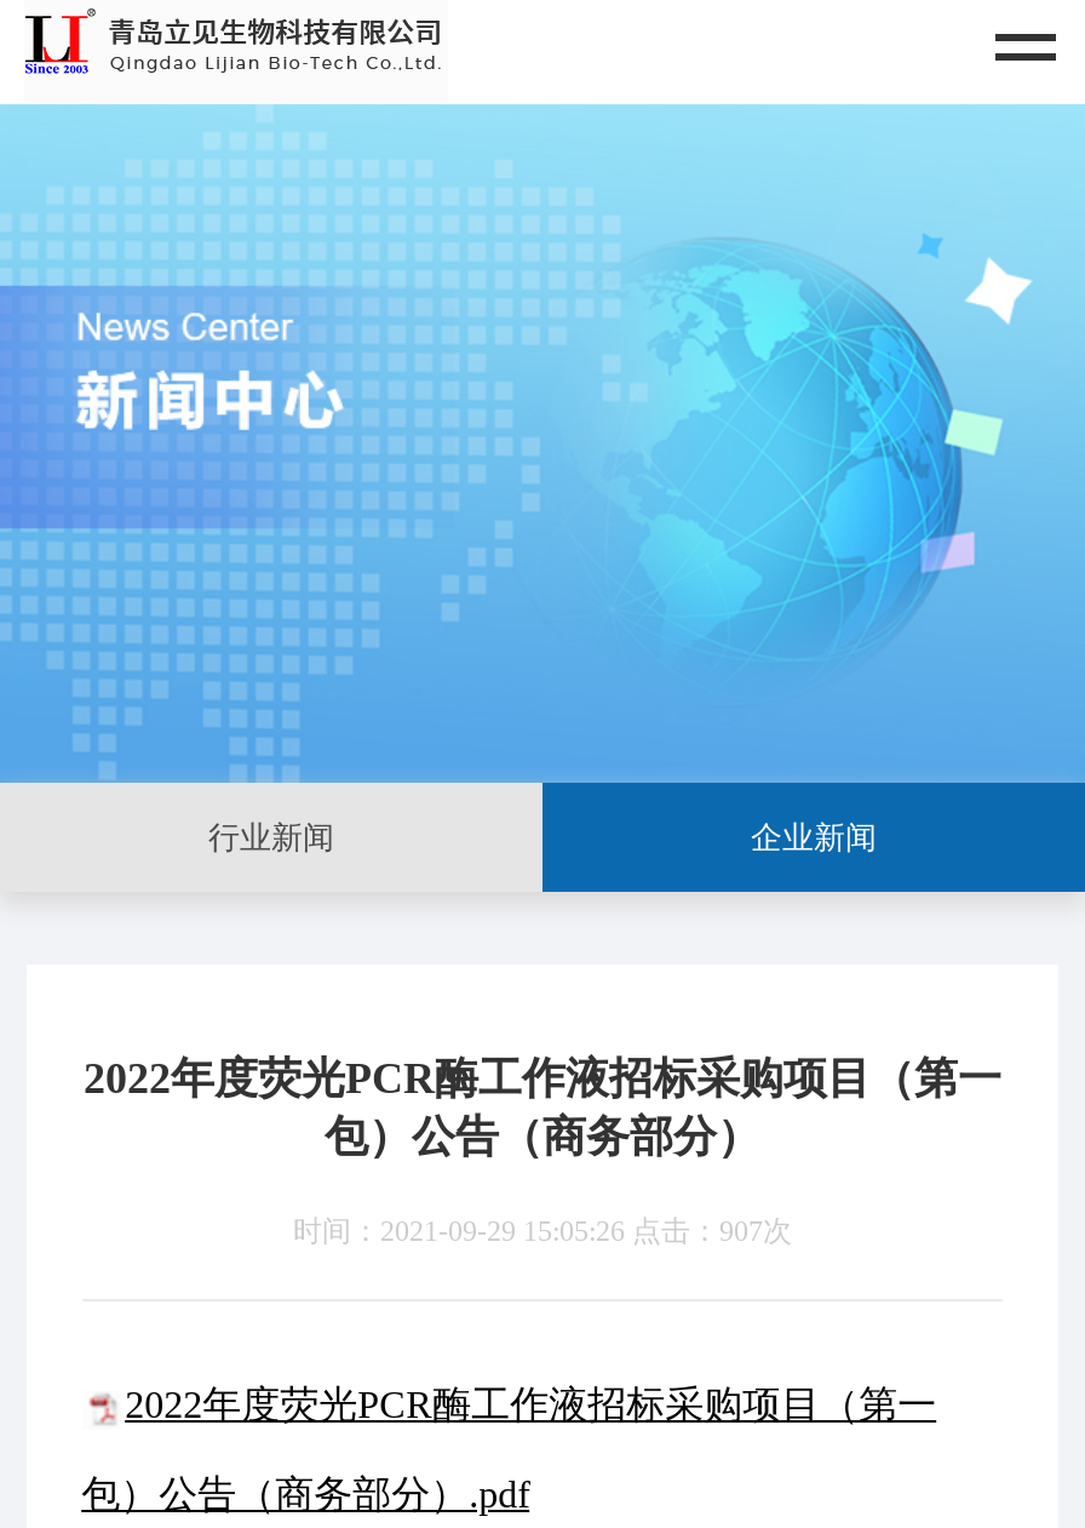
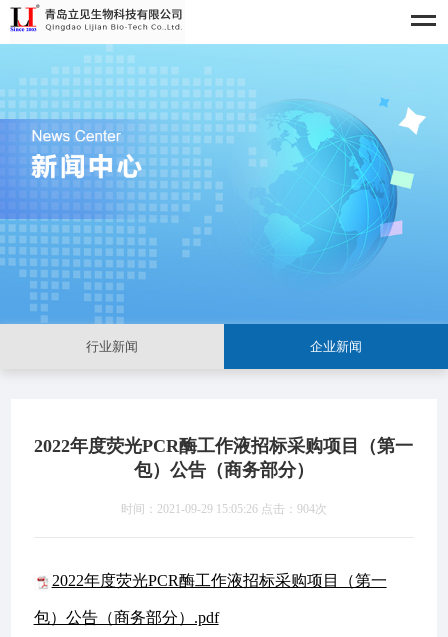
- 时间：2021-09-29 15:05:26 点击：907次
+ 时间：2021-09-29 15:05:26 点击：904次
